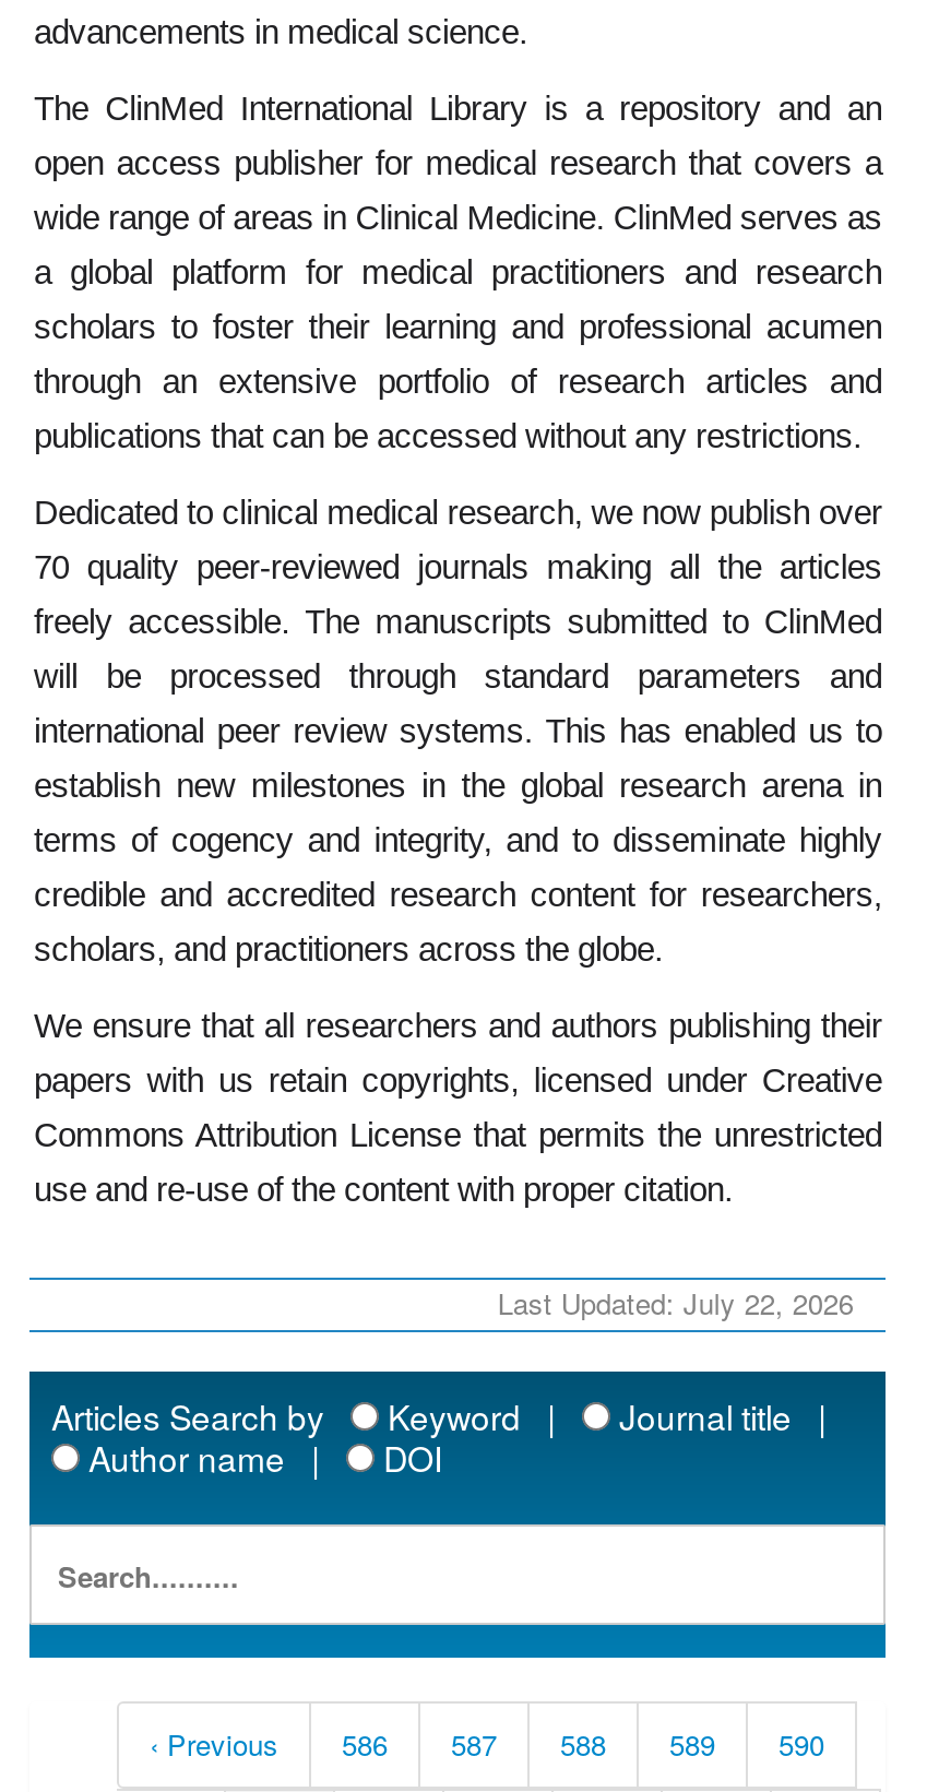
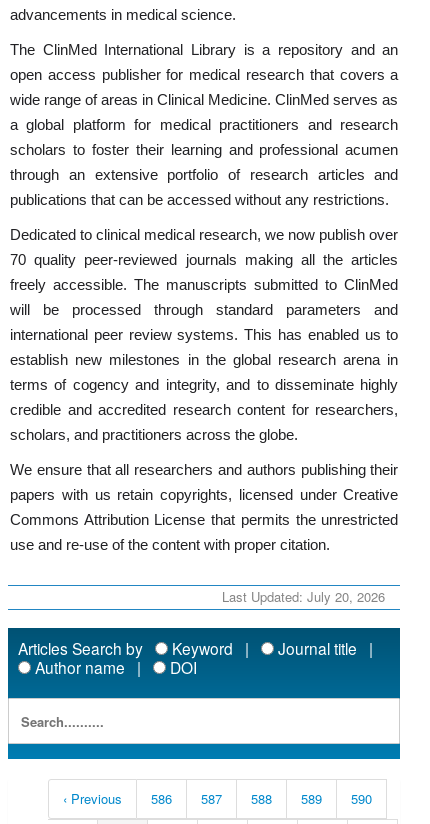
- Last Updated: July 22, 2026
+ Last Updated: July 20, 2026
